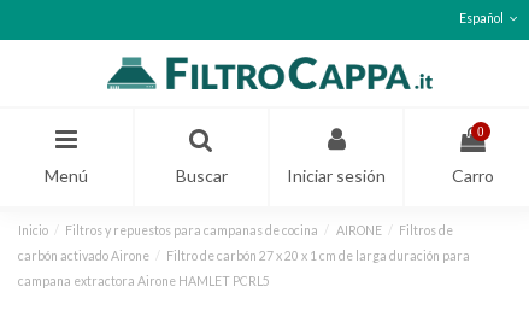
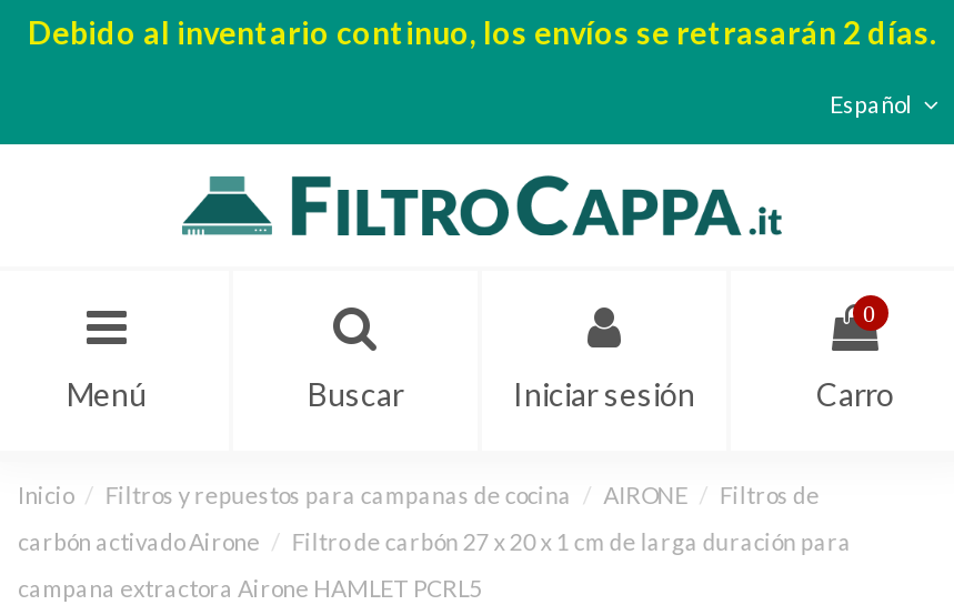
+ Debido al inventario continuo, los envíos se retrasarán 2 días.
